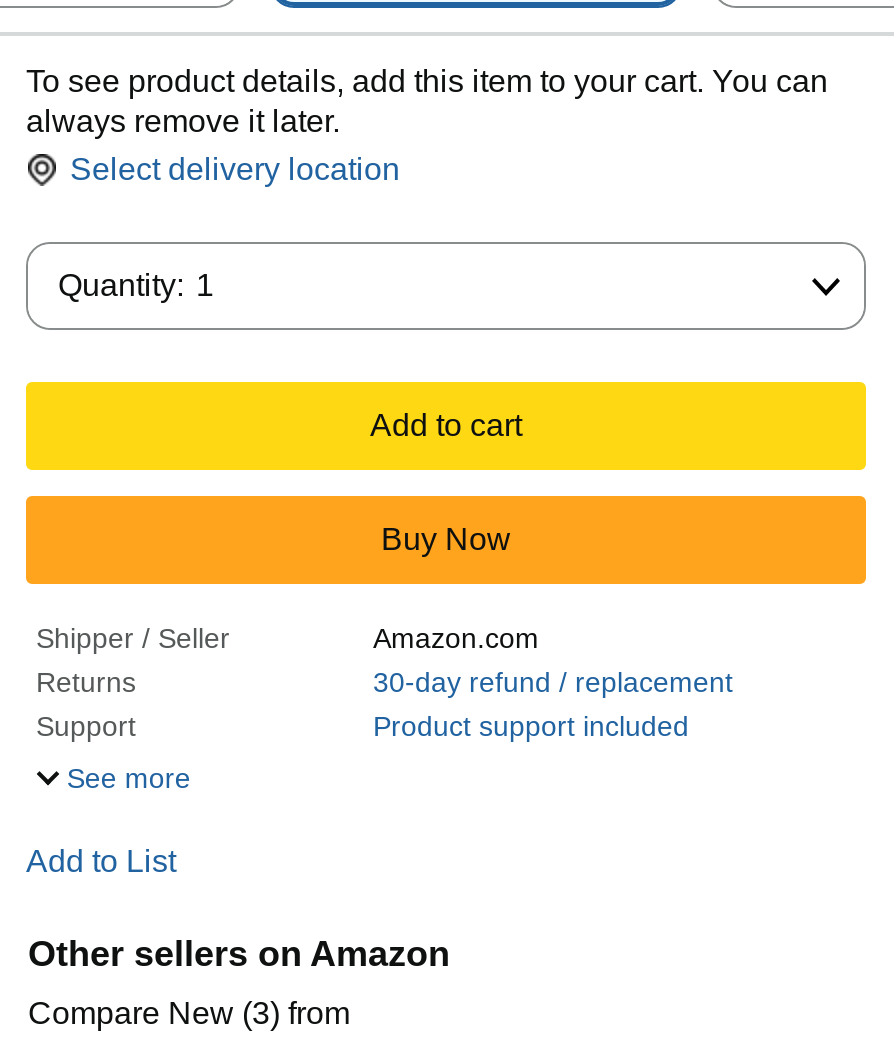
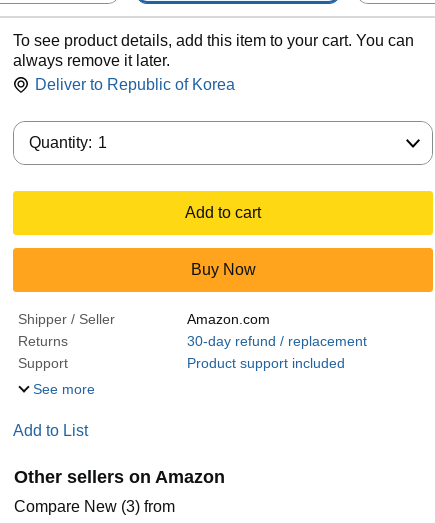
- Select delivery location
+ Deliver to Republic of Korea
